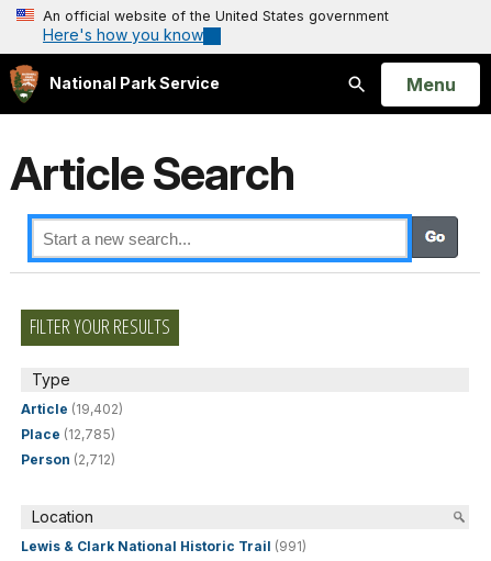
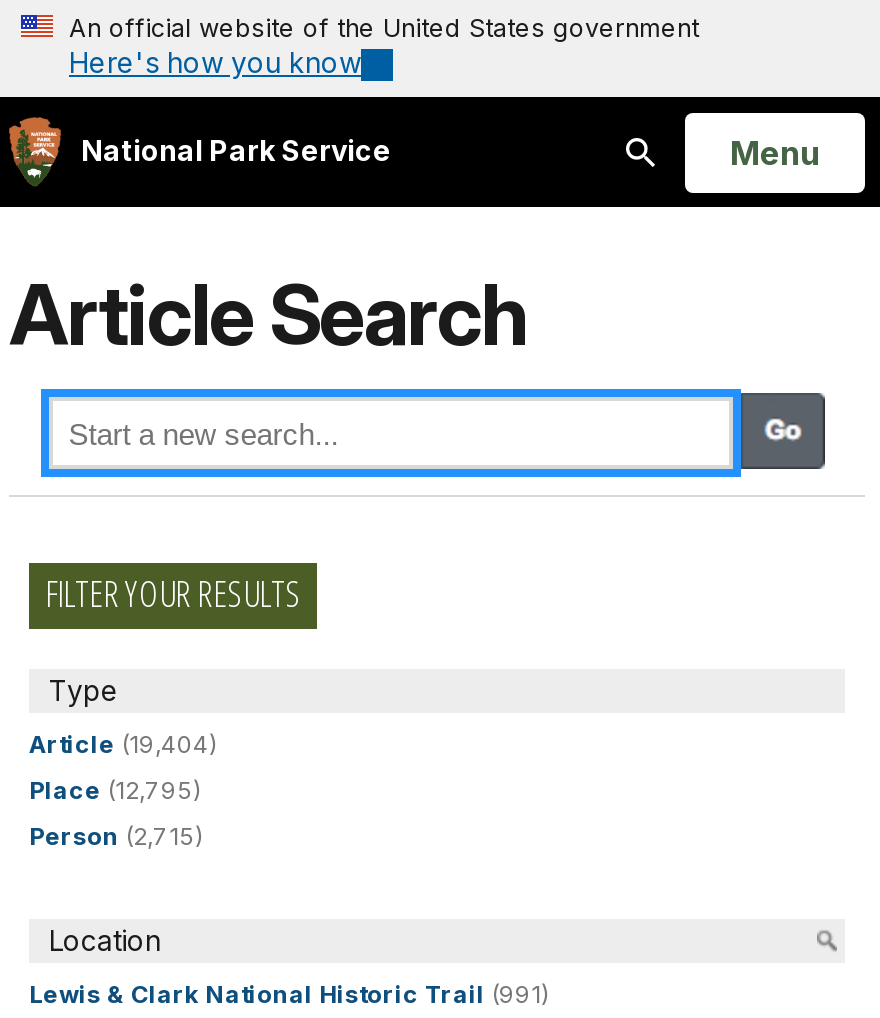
- Article (19,402)
+ Article (19,404)

- Place (12,785)
+ Place (12,795)

- Person (2,712)
+ Person (2,715)
